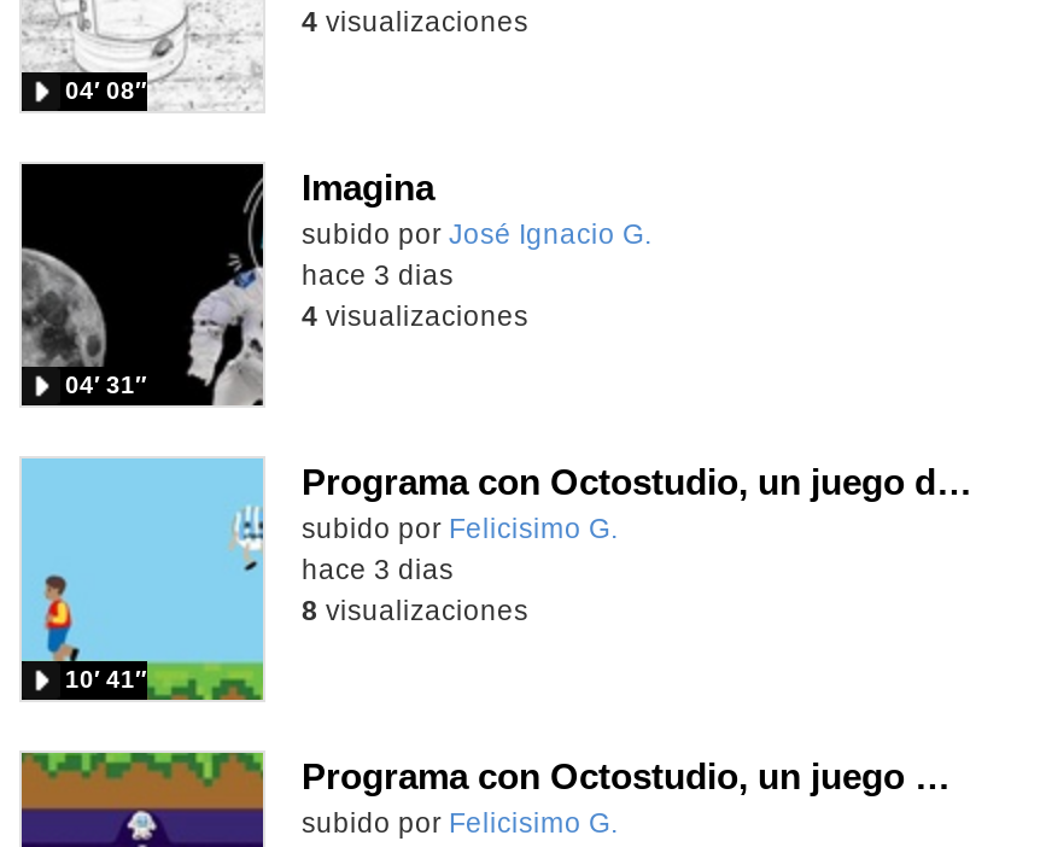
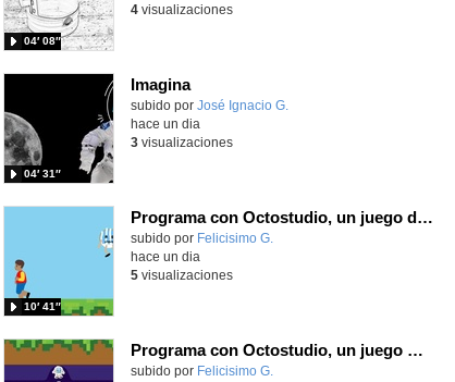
- hace 3 dias
+ hace un dia

- 4 visualizaciones
+ 3 visualizaciones

- hace 3 dias
+ hace un dia

- 8 visualizaciones
+ 5 visualizaciones
